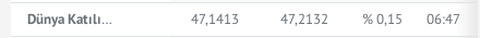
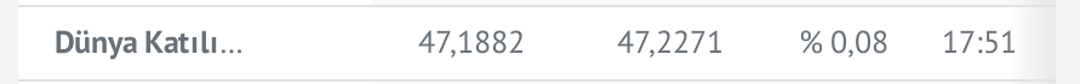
- 47,1413
+ 47,1882

- 47,2132
+ 47,2271

- % 0,15
+ % 0,08

- 06:47
+ 17:51
